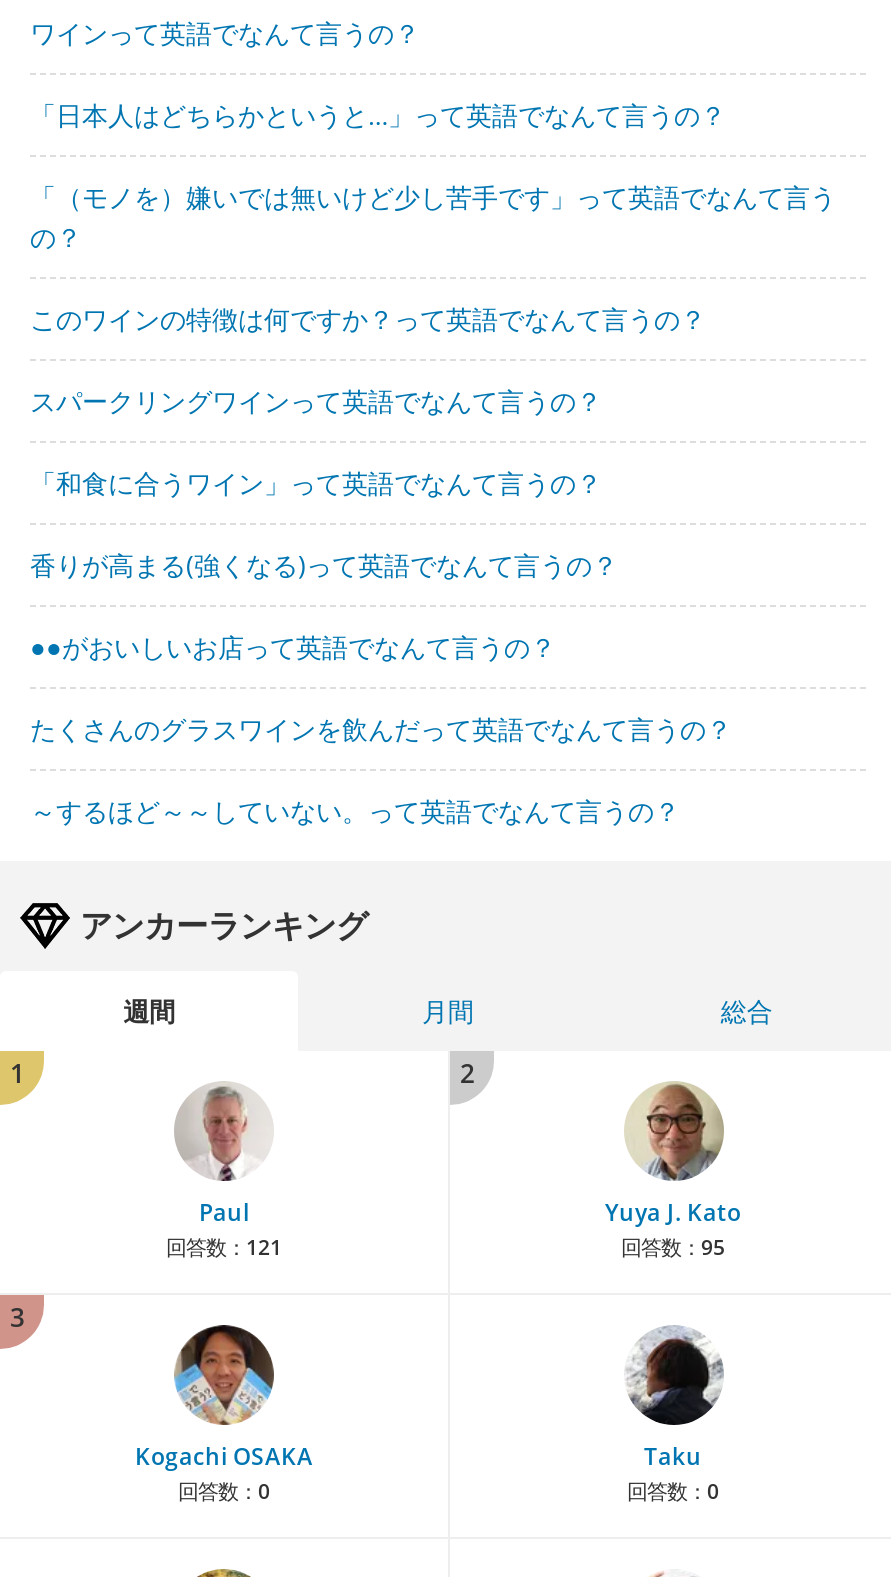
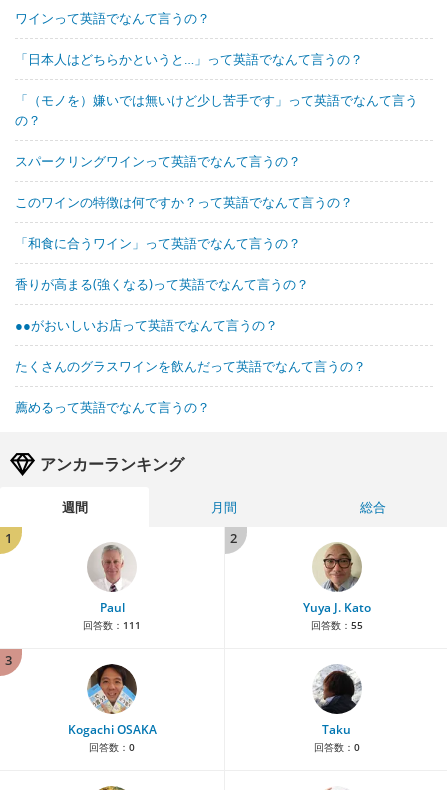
moved down: このワインの特徴は何ですか？って英語でなんて言うの？

moved up: スパークリングワインって英語でなんて言うの？

- ～するほど～～していない。って英語でなんて言うの？
+ 薦めるって英語でなんて言うの？

- 回答数：121
+ 回答数：111

- 回答数：95
+ 回答数：55
